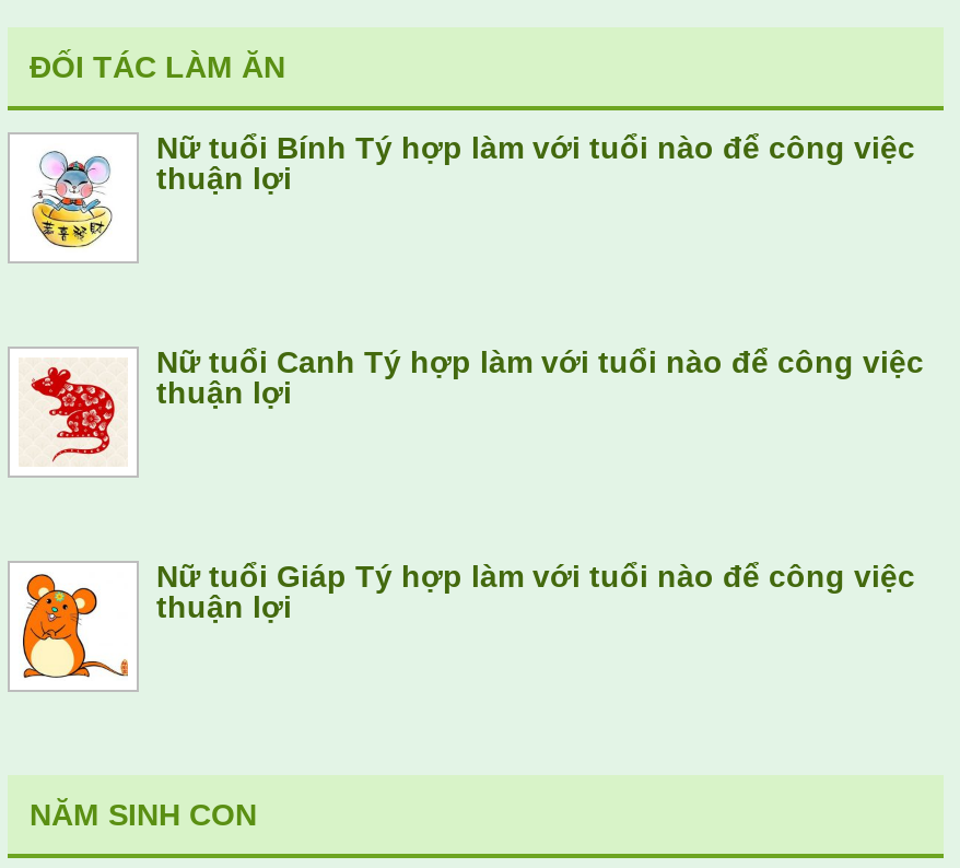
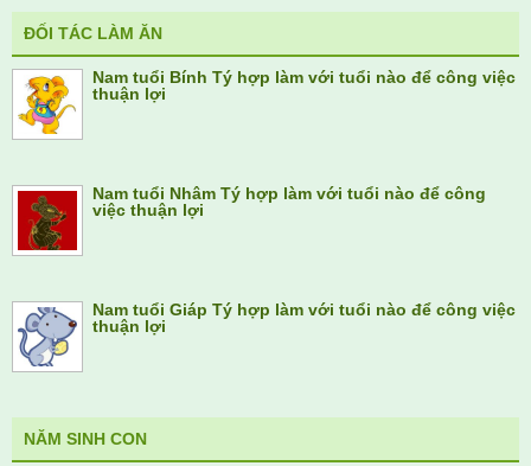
- [image]
- Nữ tuổi Bính Tý hợp làm với tuổi nào để công việc
+ [image]
+ Nam tuổi Bính Tý hợp làm với tuổi nào để công việc

- [image]
- Nữ tuổi Canh Tý hợp làm với tuổi nào để công việc
- thuận lợi
+ [image]
+ Nam tuổi Nhâm Tý hợp làm với tuổi nào để công
+ việc thuận lợi

- [image]
- Nữ tuổi Giáp Tý hợp làm với tuổi nào để công việc
+ [image]
+ Nam tuổi Giáp Tý hợp làm với tuổi nào để công việc
